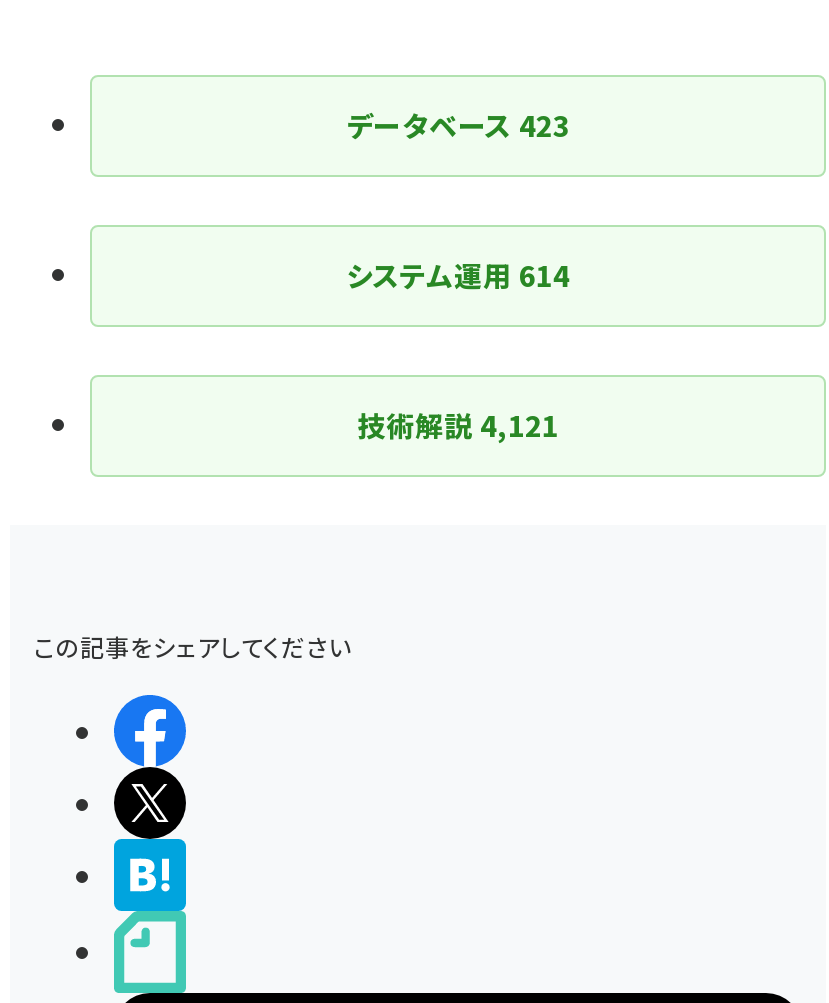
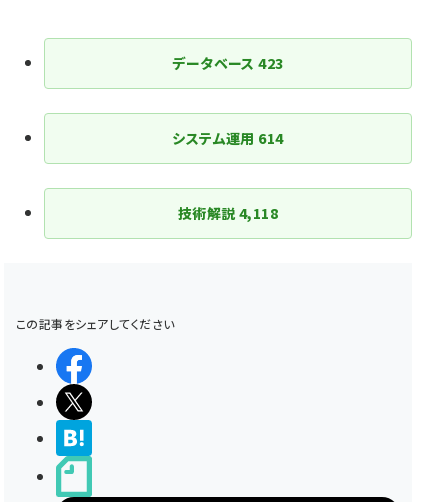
- 技術解説4,121
+ 技術解説4,118
